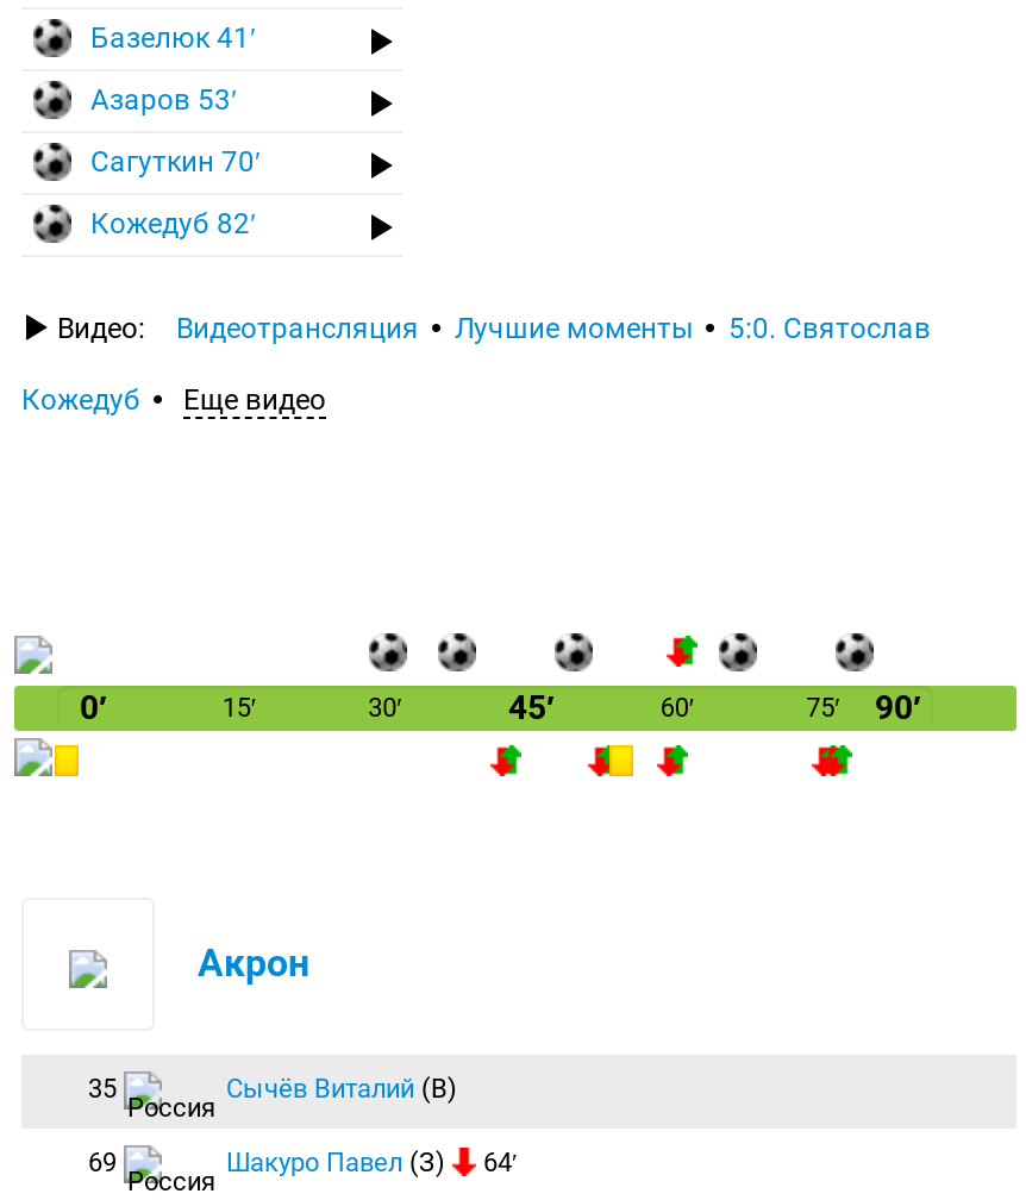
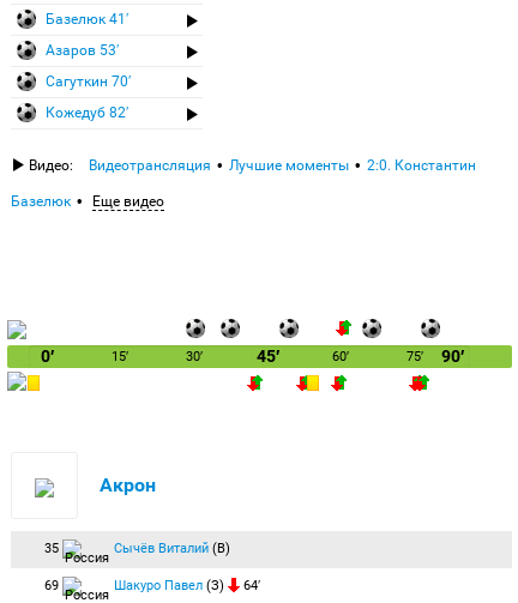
- Видео: Видеотрансляция Лучшие моменты 5:0. Святослав
+ Видео: Видеотрансляция Лучшие моменты 2:0. Константин

- Кожедуб
+ Базелюк
